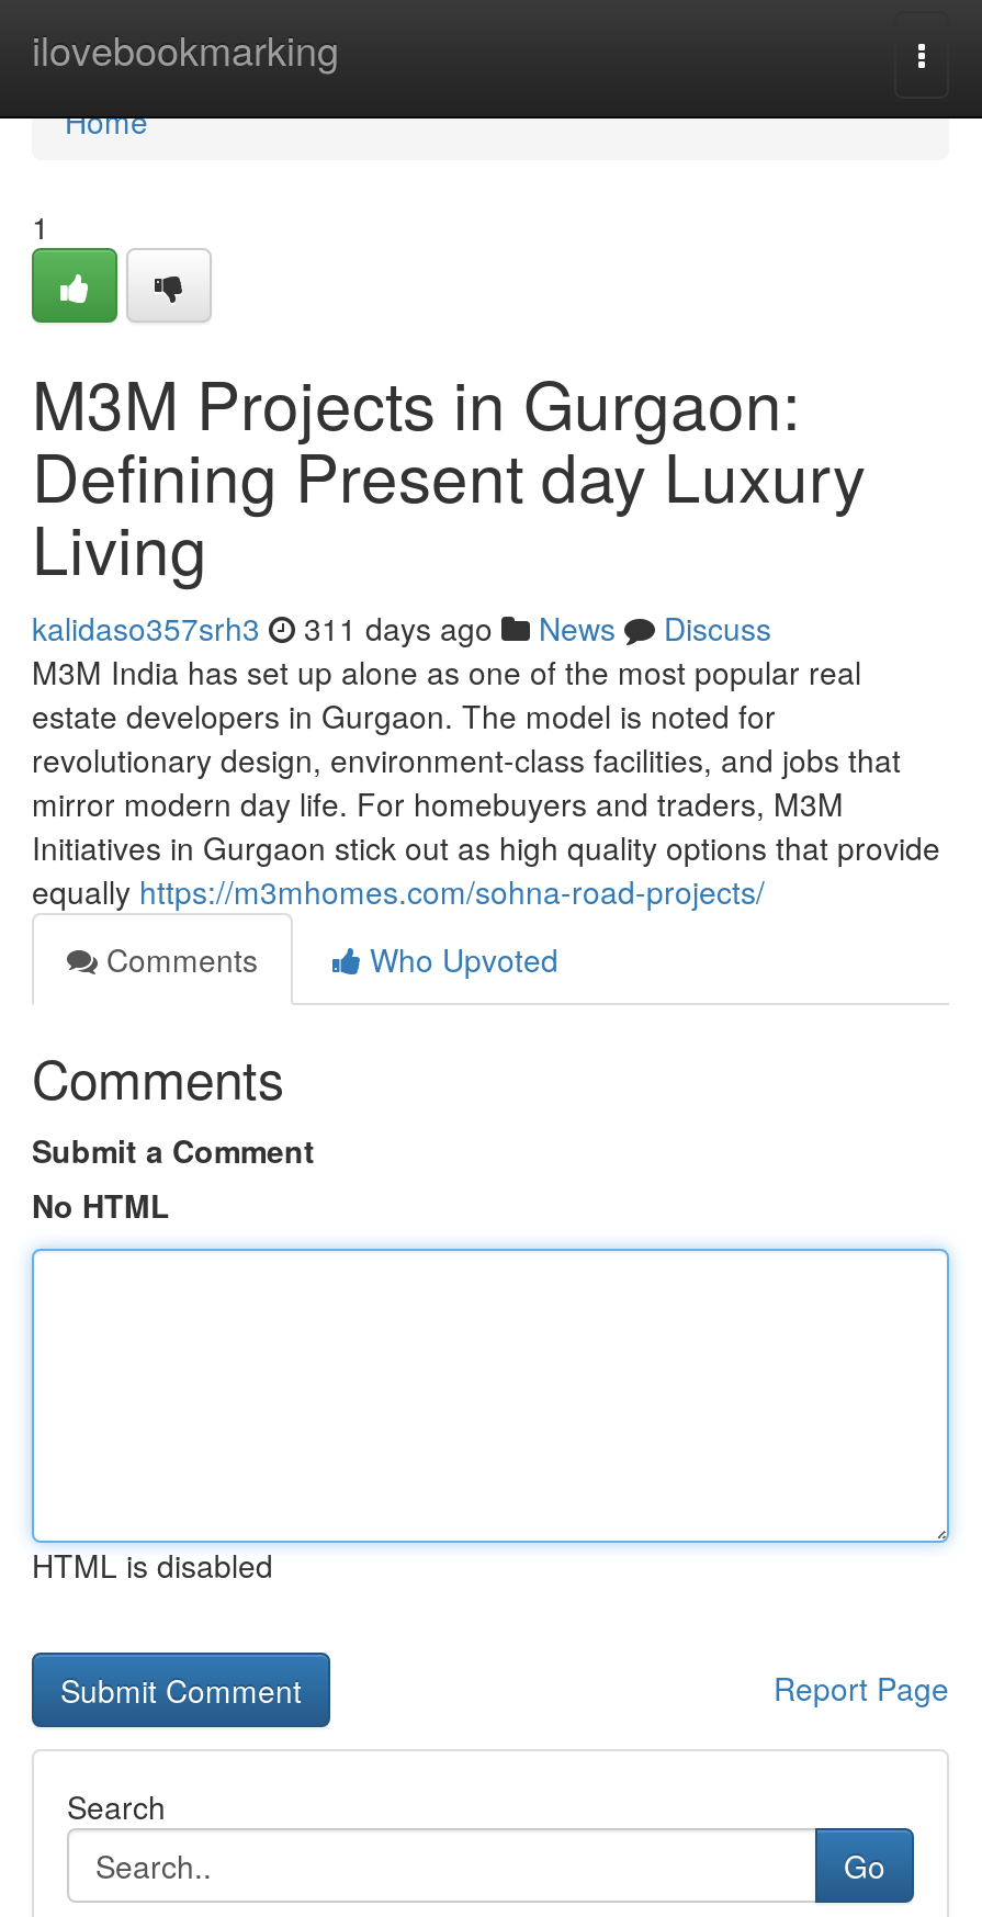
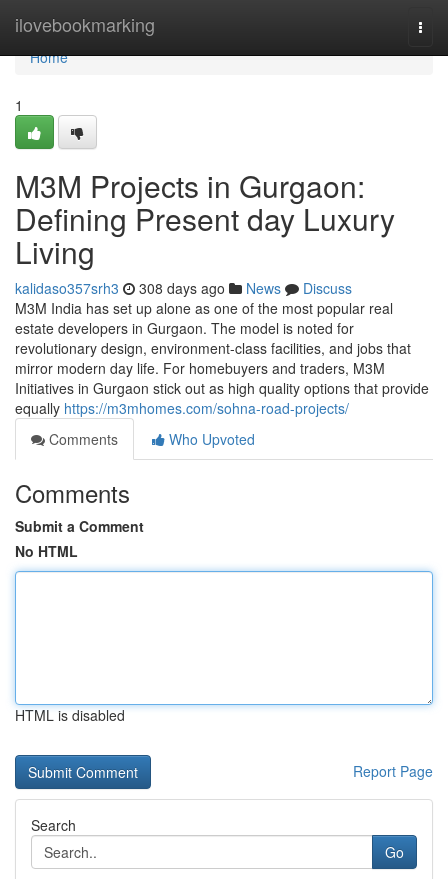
- kalidaso357srh3 311 days ago News Discuss
+ kalidaso357srh3 308 days ago News Discuss
